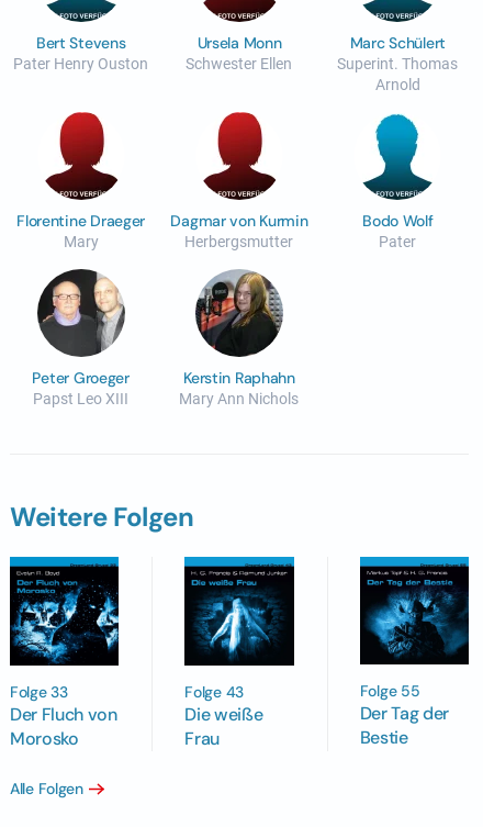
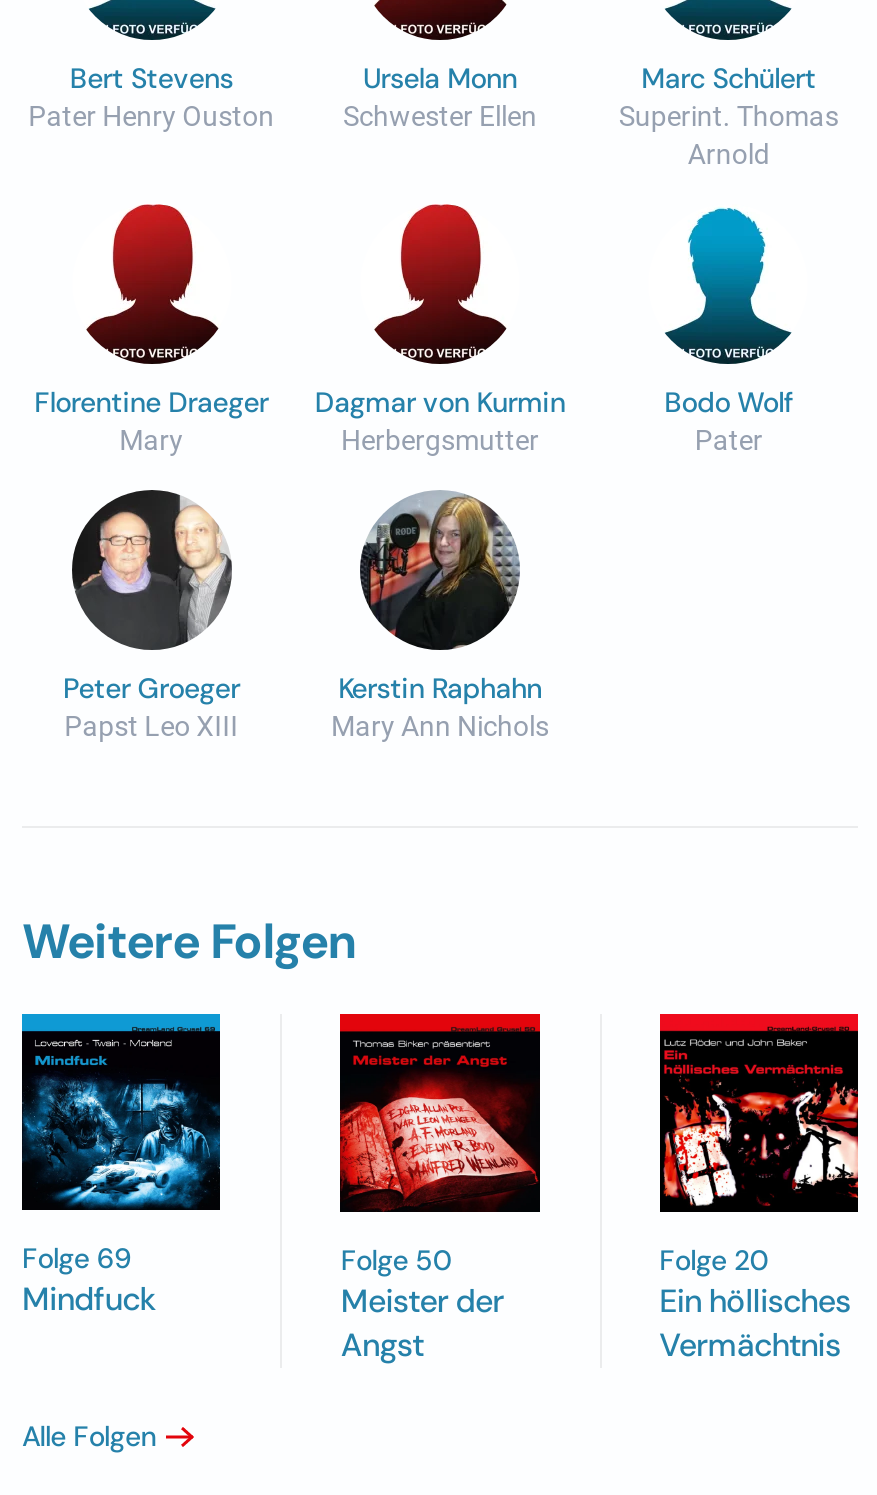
- [image]
- Folge 43
- Die weiße
- Frau
+ [image]
+ Folge 50
+ Meister der
+ Angst

- [image]
- Folge 55
- Der Tag der
- Bestie
+ [image]
+ Folge 20
+ Ein höllisches
+ Vermächtnis

- [image]
- Folge 33
- Der Fluch von
- Morosko
+ [image]
+ Folge 69
+ Mindfuck
